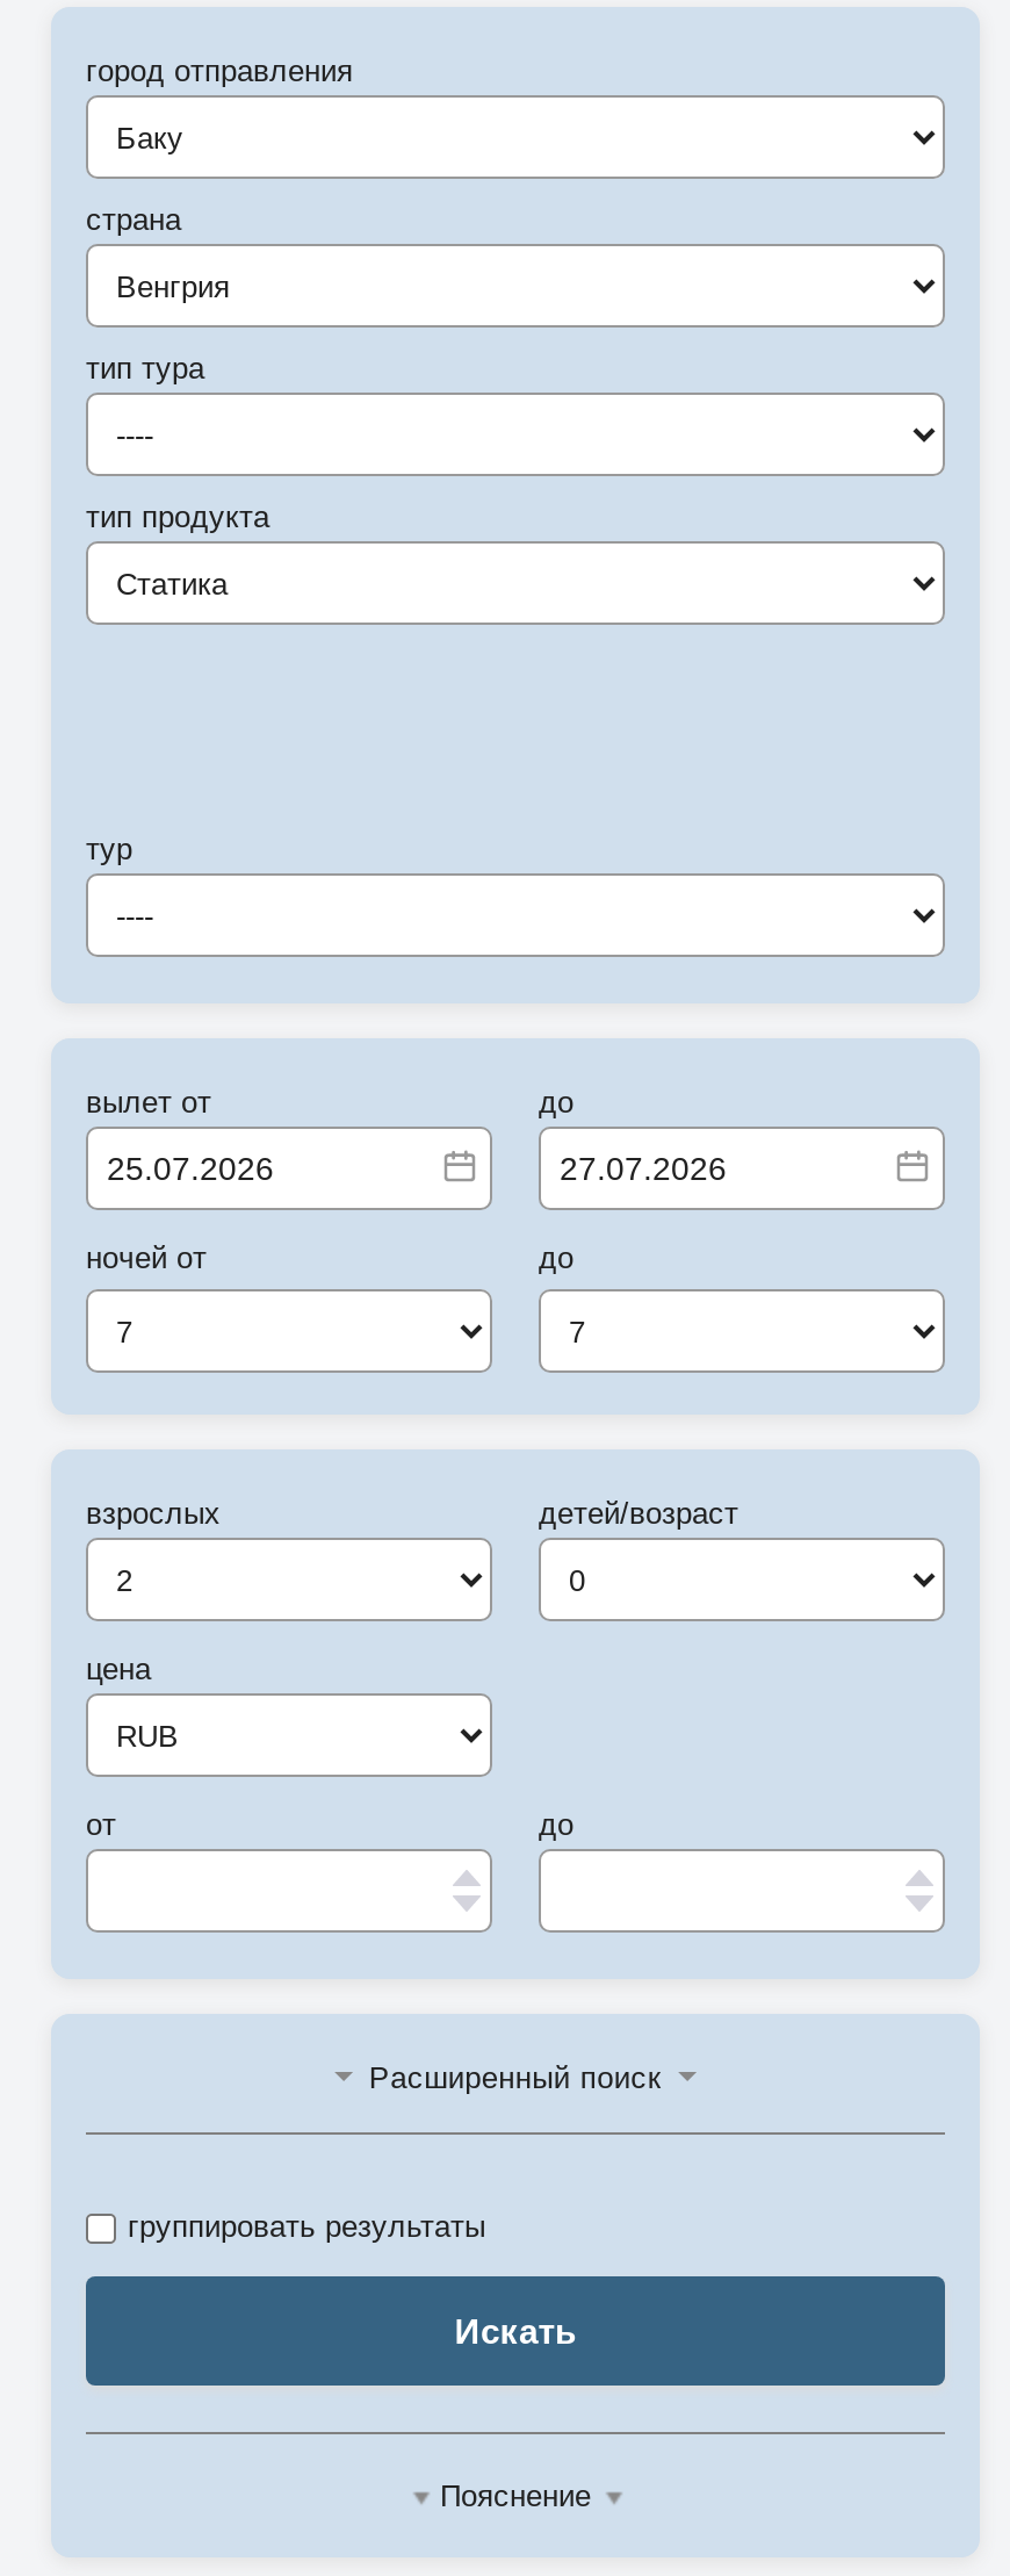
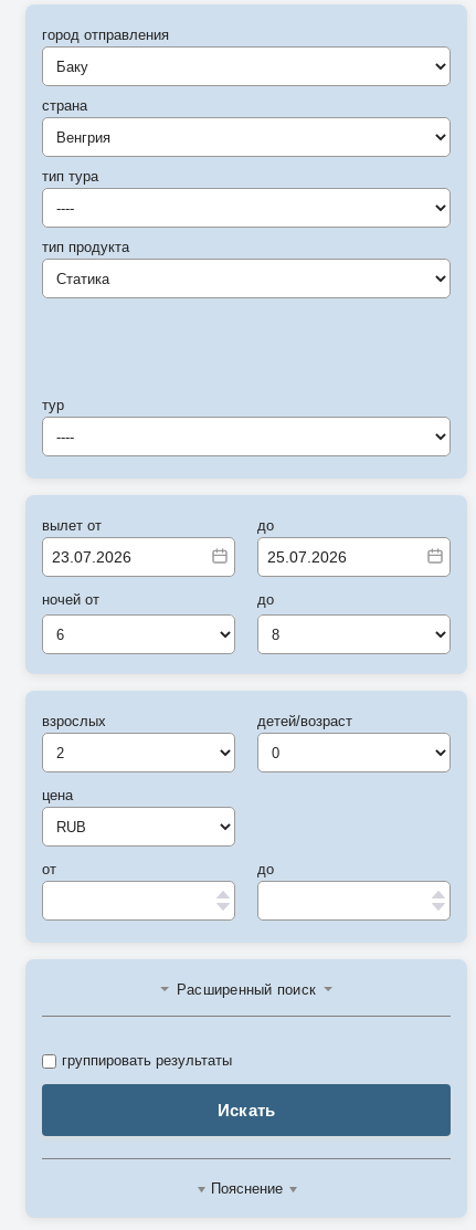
- 7
+ 6

- 7
+ 8
